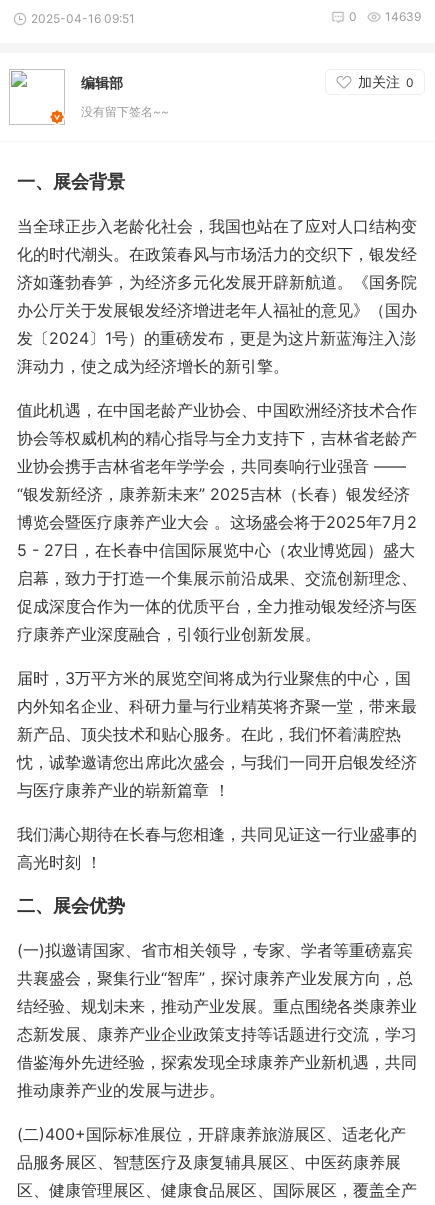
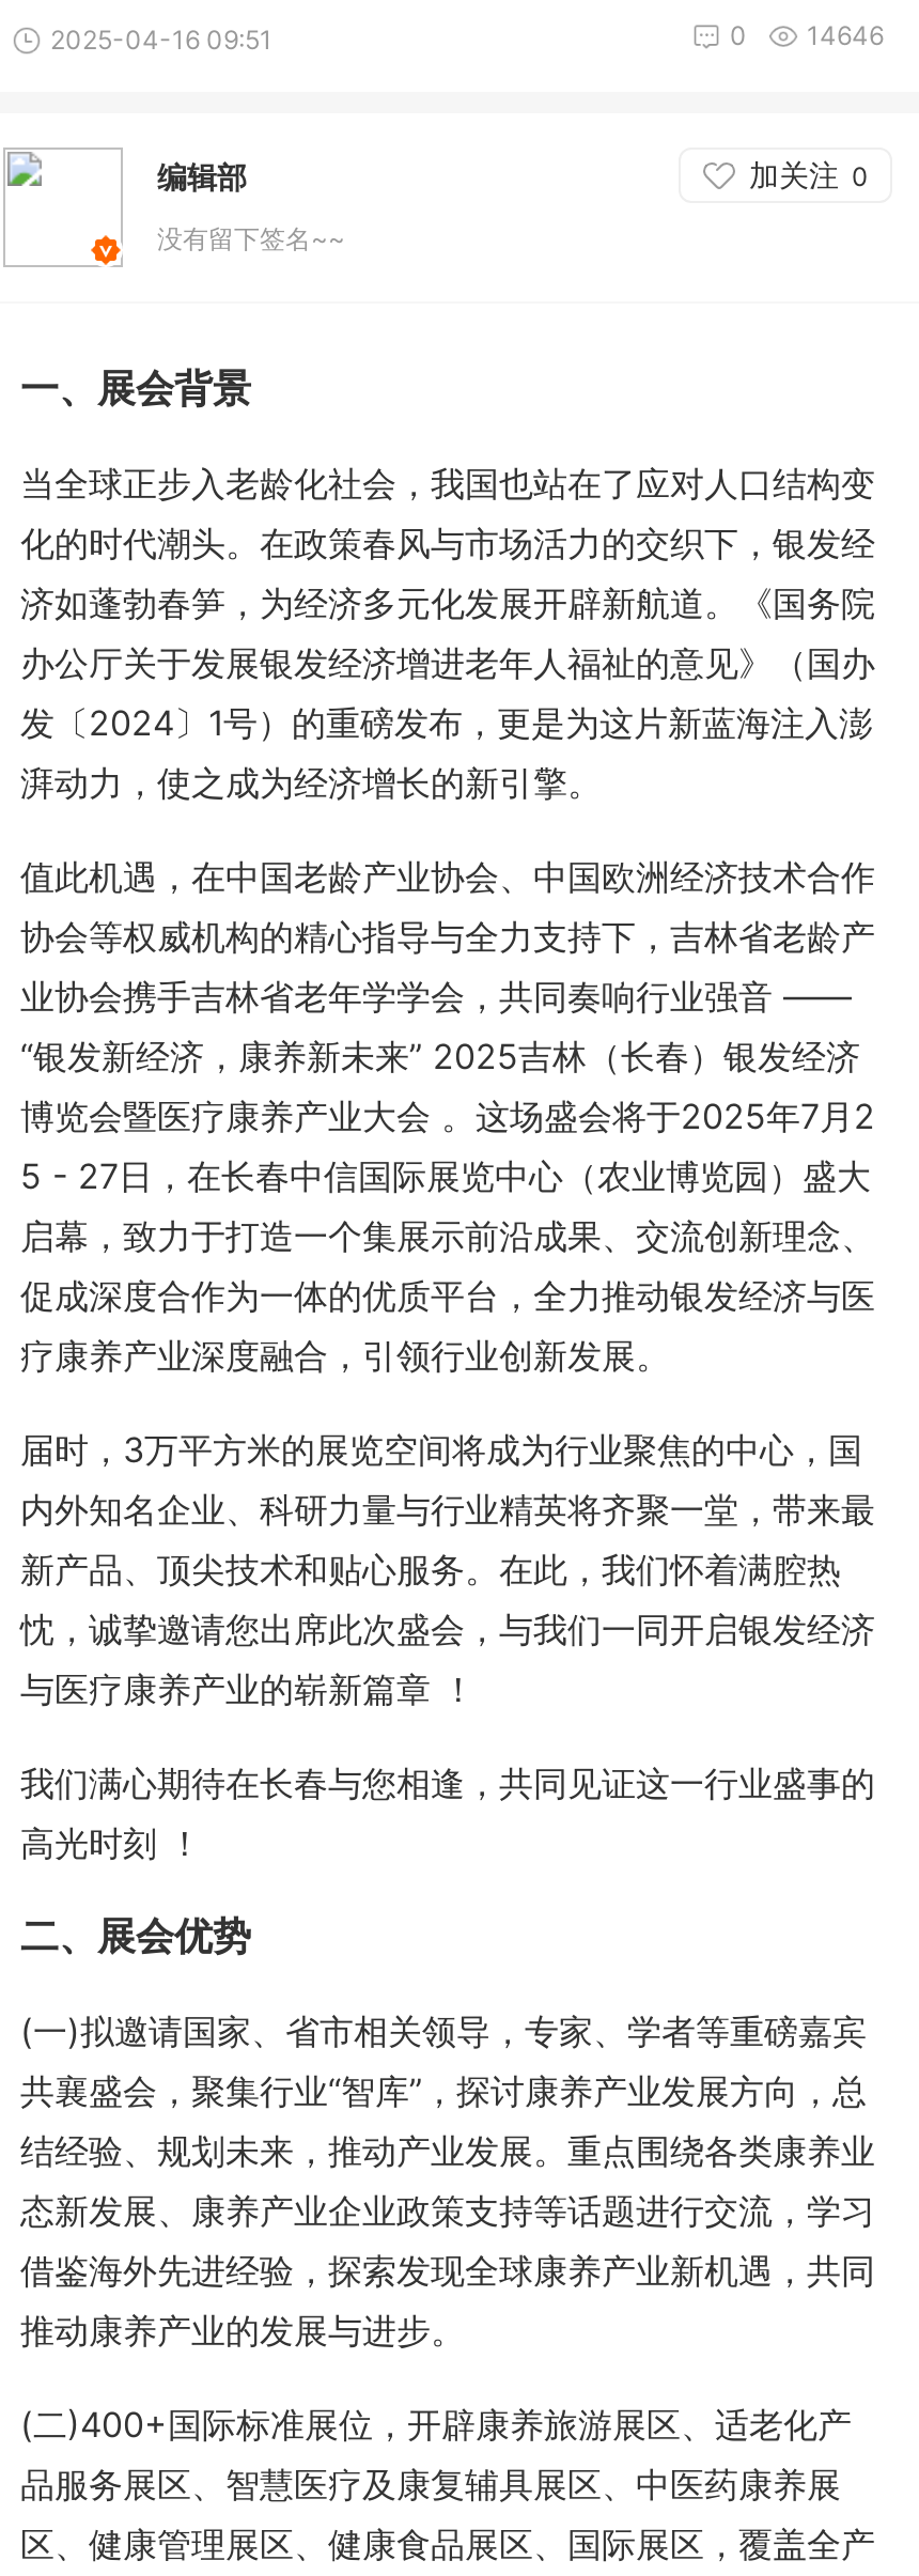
- 0 14639
+ 0 14646
